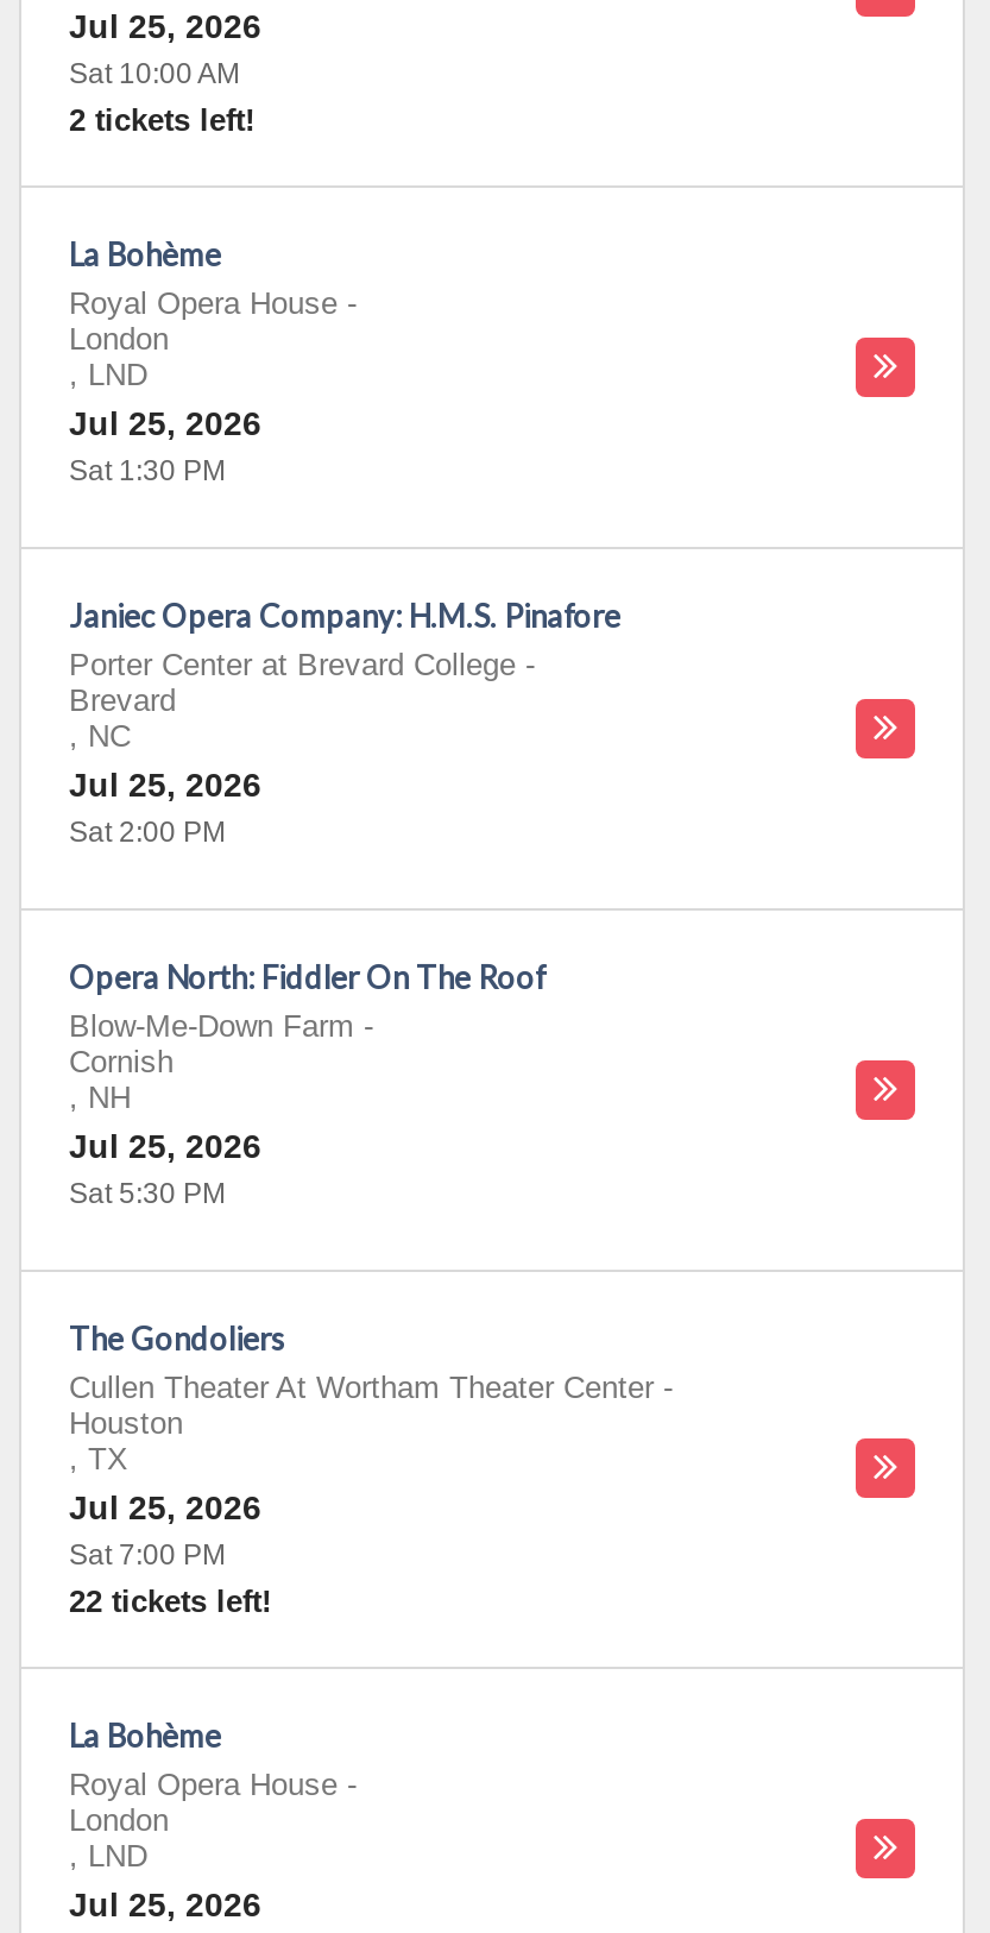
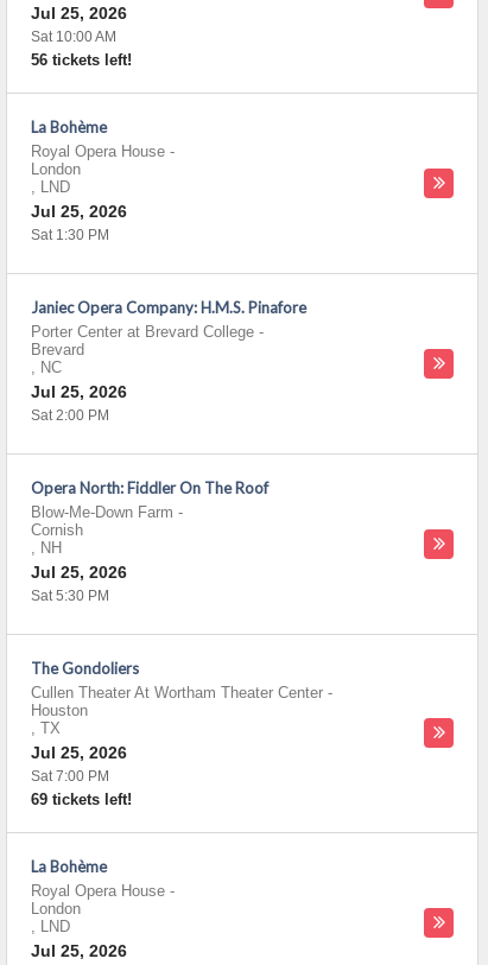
- 2 tickets left!
+ 56 tickets left!

- 22 tickets left!
+ 69 tickets left!
